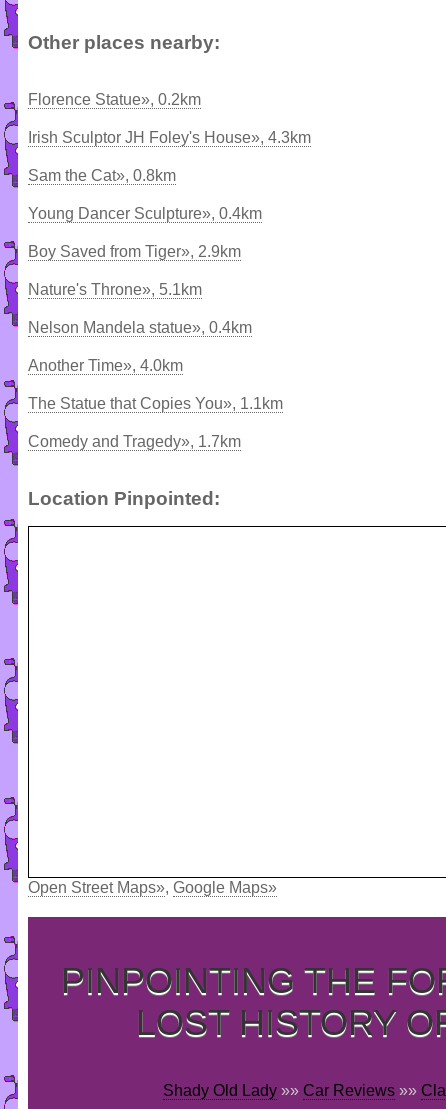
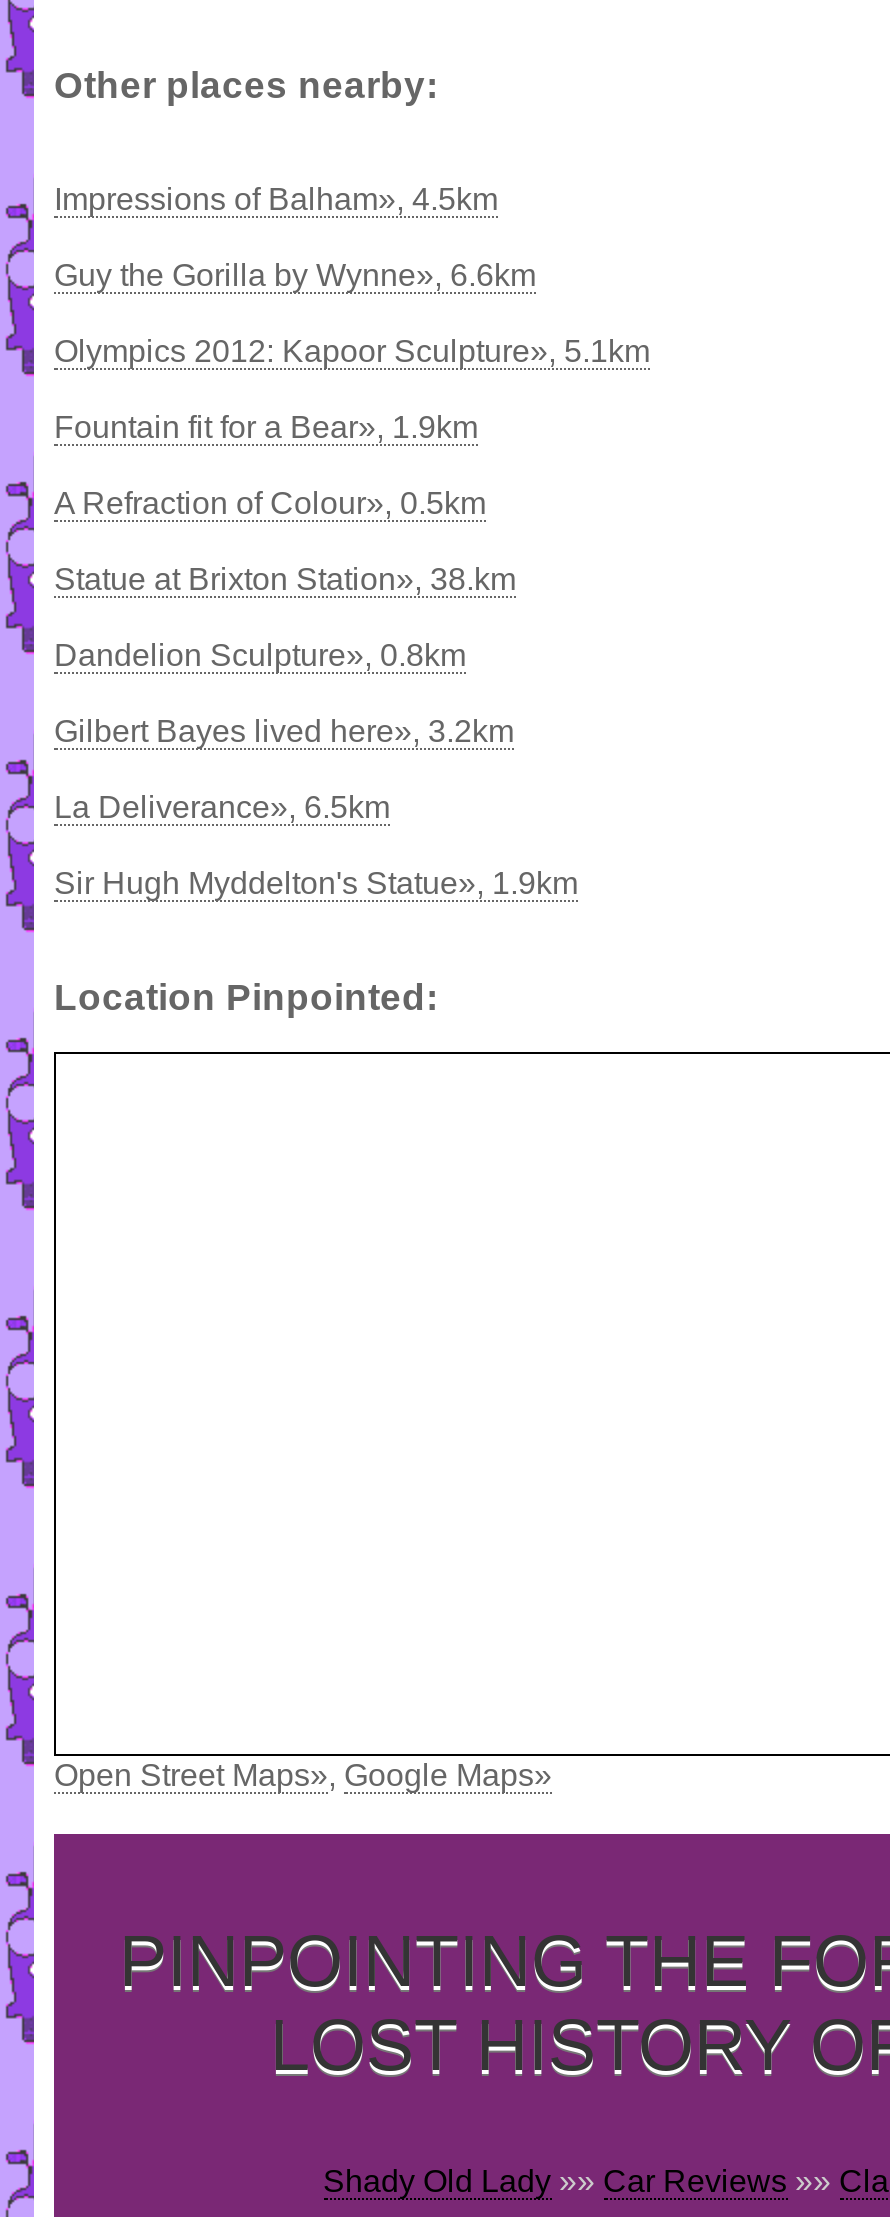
- Florence Statue», 0.2km
+ Impressions of Balham», 4.5km

- Irish Sculptor JH Foley's House», 4.3km
+ Guy the Gorilla by Wynne», 6.6km

- Sam the Cat», 0.8km
+ Olympics 2012: Kapoor Sculpture», 5.1km

- Young Dancer Sculpture», 0.4km
+ Fountain fit for a Bear», 1.9km

- Boy Saved from Tiger», 2.9km
+ A Refraction of Colour», 0.5km

- Nature's Throne», 5.1km
+ Statue at Brixton Station», 38.km

- Nelson Mandela statue», 0.4km
+ Dandelion Sculpture», 0.8km

- Another Time», 4.0km
+ Gilbert Bayes lived here», 3.2km

- The Statue that Copies You», 1.1km
+ La Deliverance», 6.5km

- Comedy and Tragedy», 1.7km
+ Sir Hugh Myddelton's Statue», 1.9km
